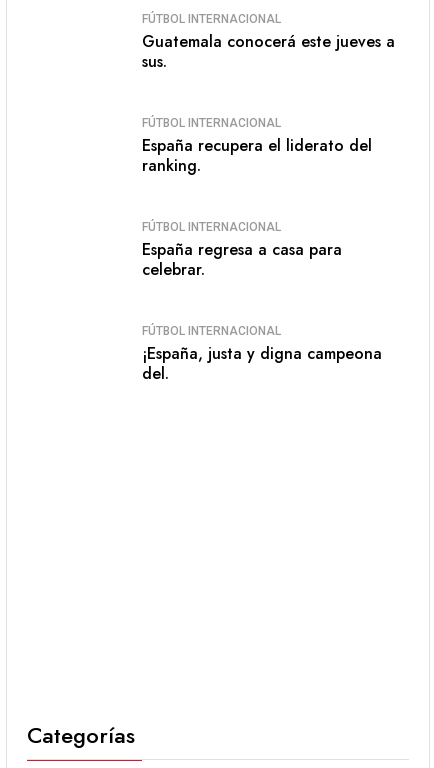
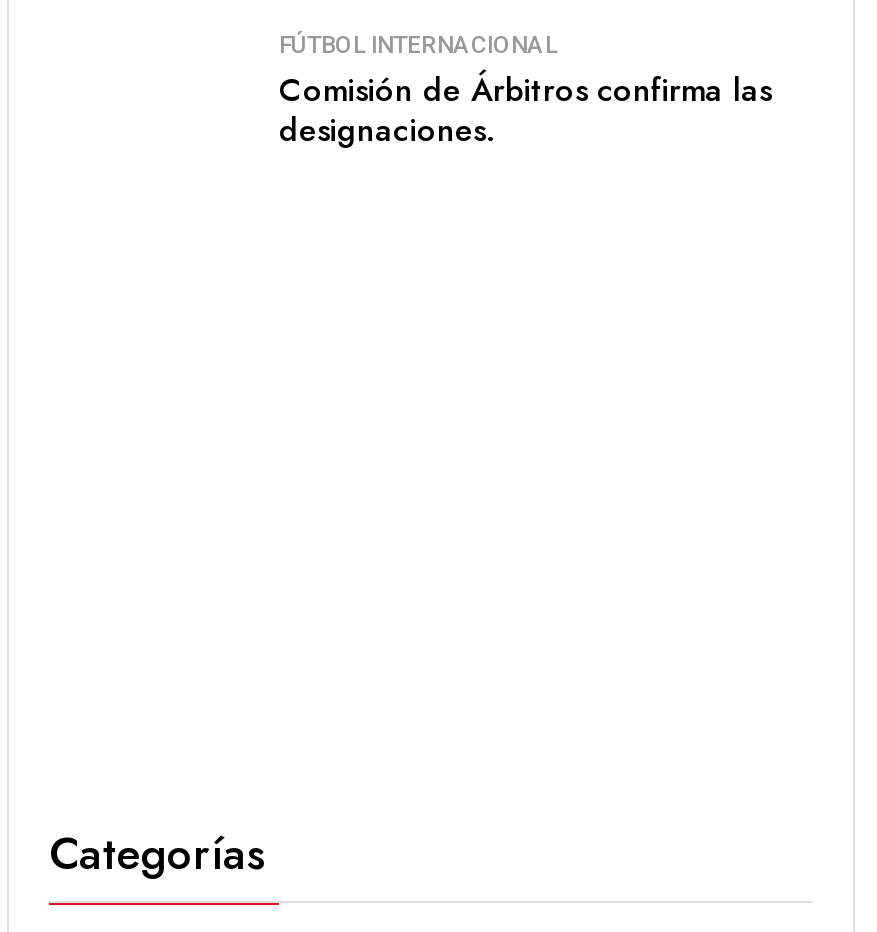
- Guatemala conocerá este jueves a
- sus.
- FÚTBOL INTERNACIONAL
- España recupera el liderato del
- ranking.
- FÚTBOL INTERNACIONAL
- España regresa a casa para
- celebrar.
- FÚTBOL INTERNACIONAL
- ¡España, justa y digna campeona
- del.
+ Comisión de Árbitros confirma las
+ designaciones.
